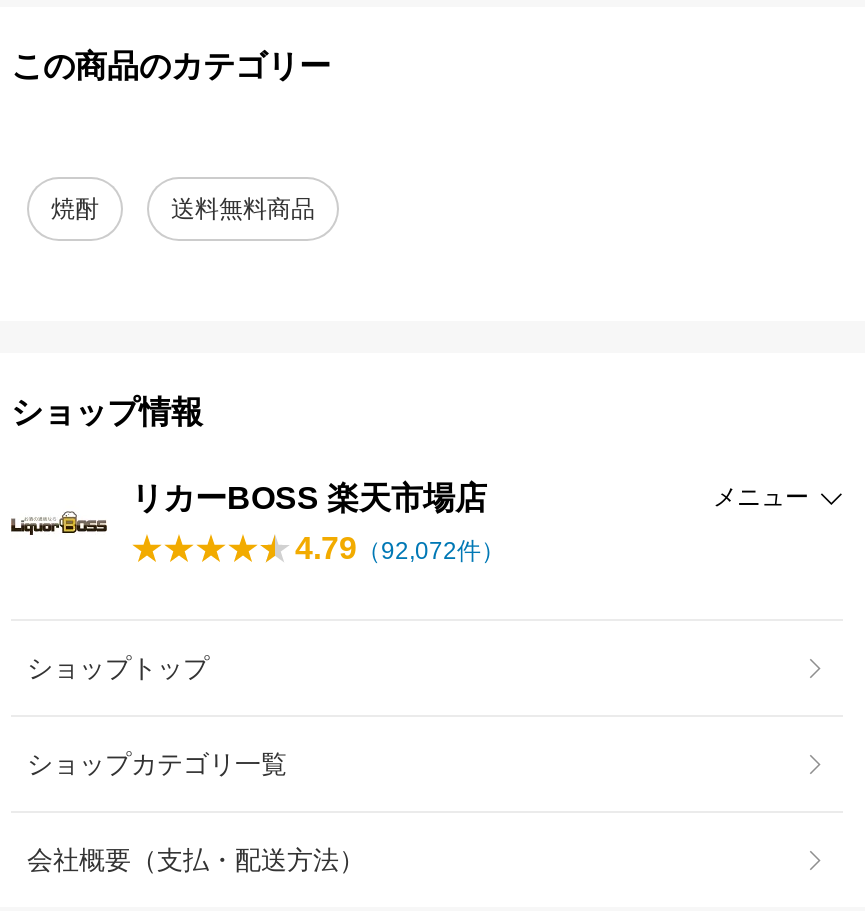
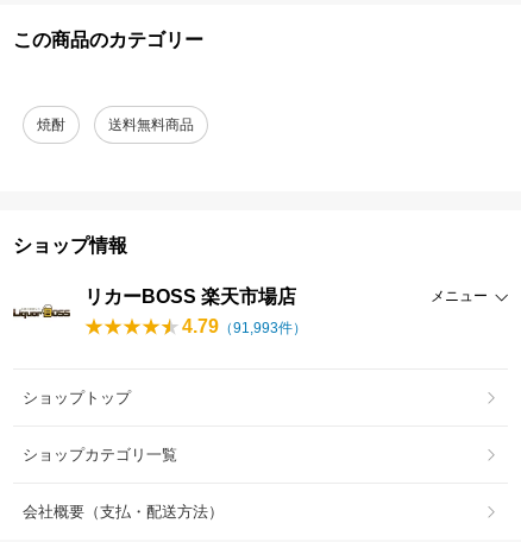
- 4.79（92,072件）
+ 4.79（91,993件）
